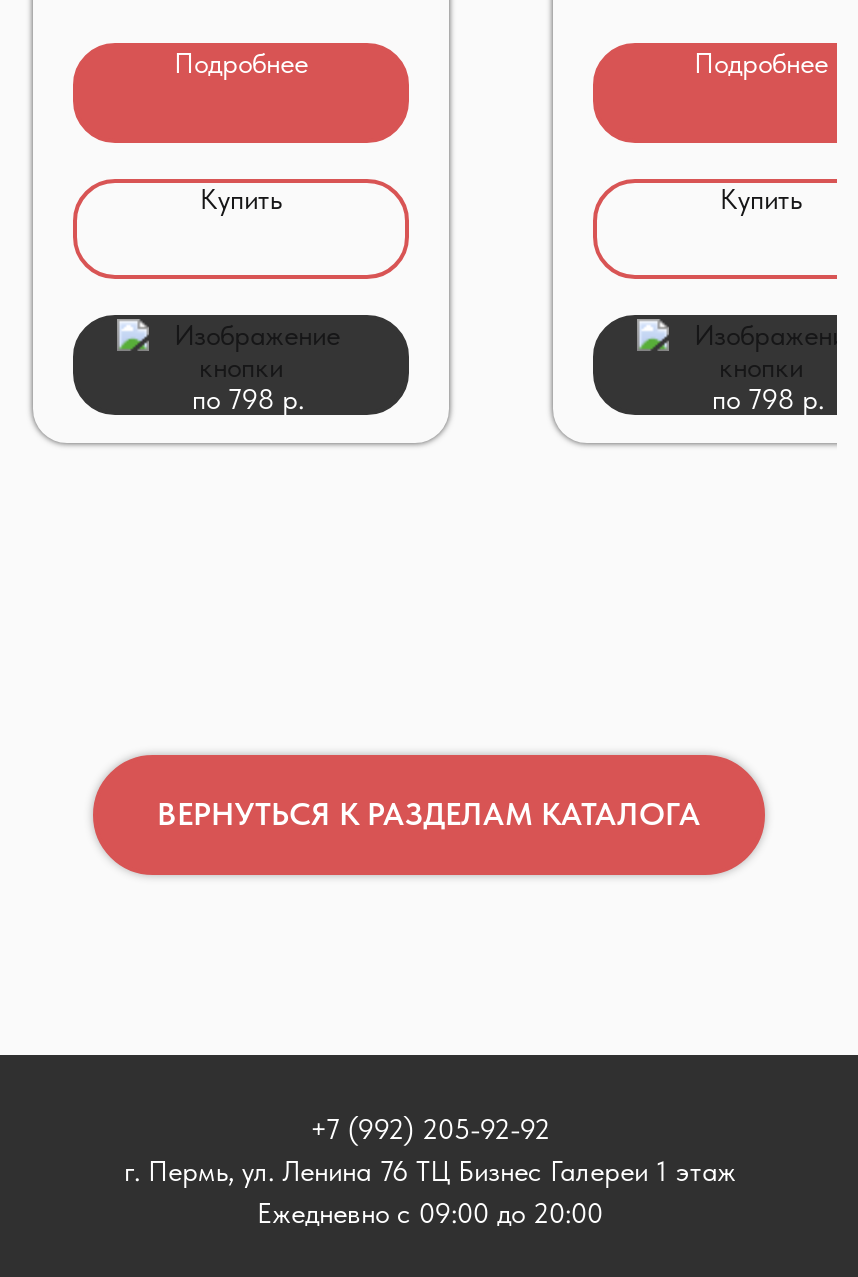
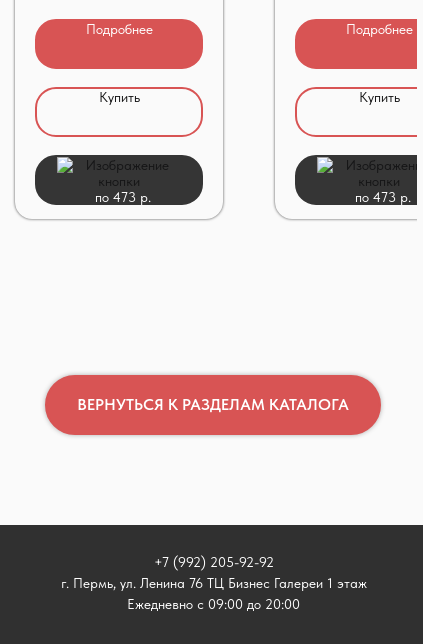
- по 798 р.
+ по 473 р.

- по 798 р.
+ по 473 р.
